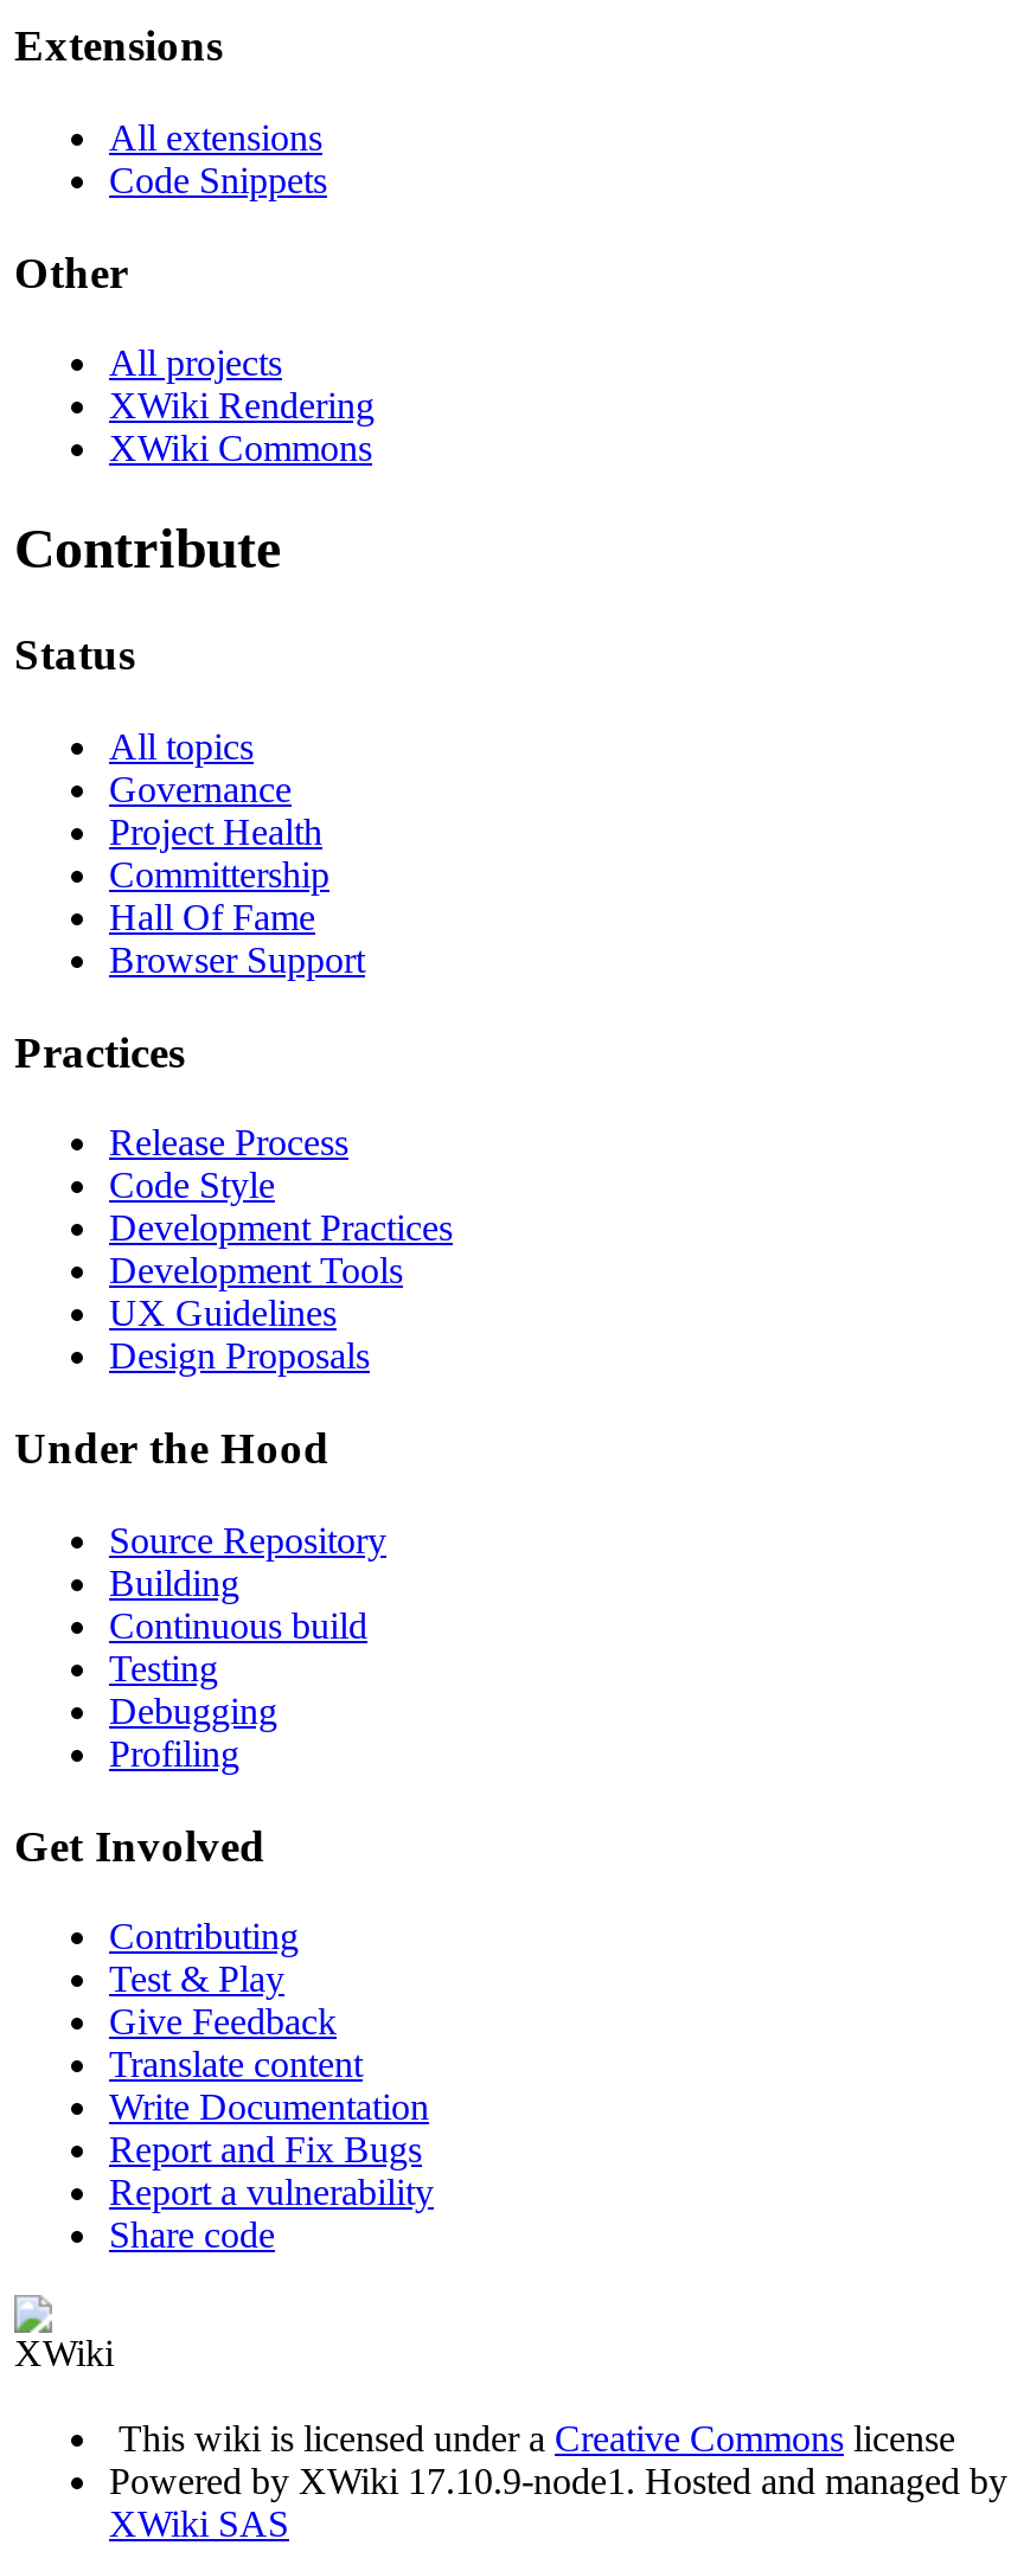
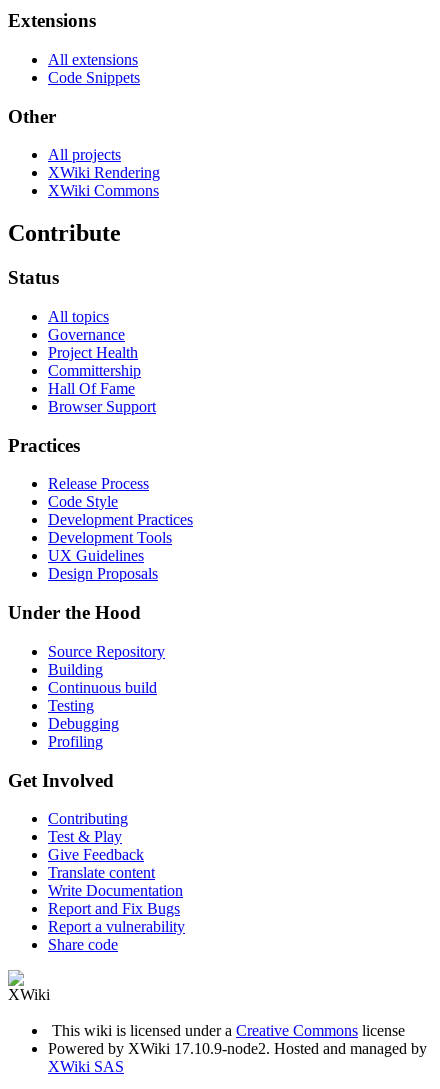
- Powered by XWiki 17.10.9-node1. Hosted and managed by
+ Powered by XWiki 17.10.9-node2. Hosted and managed by
